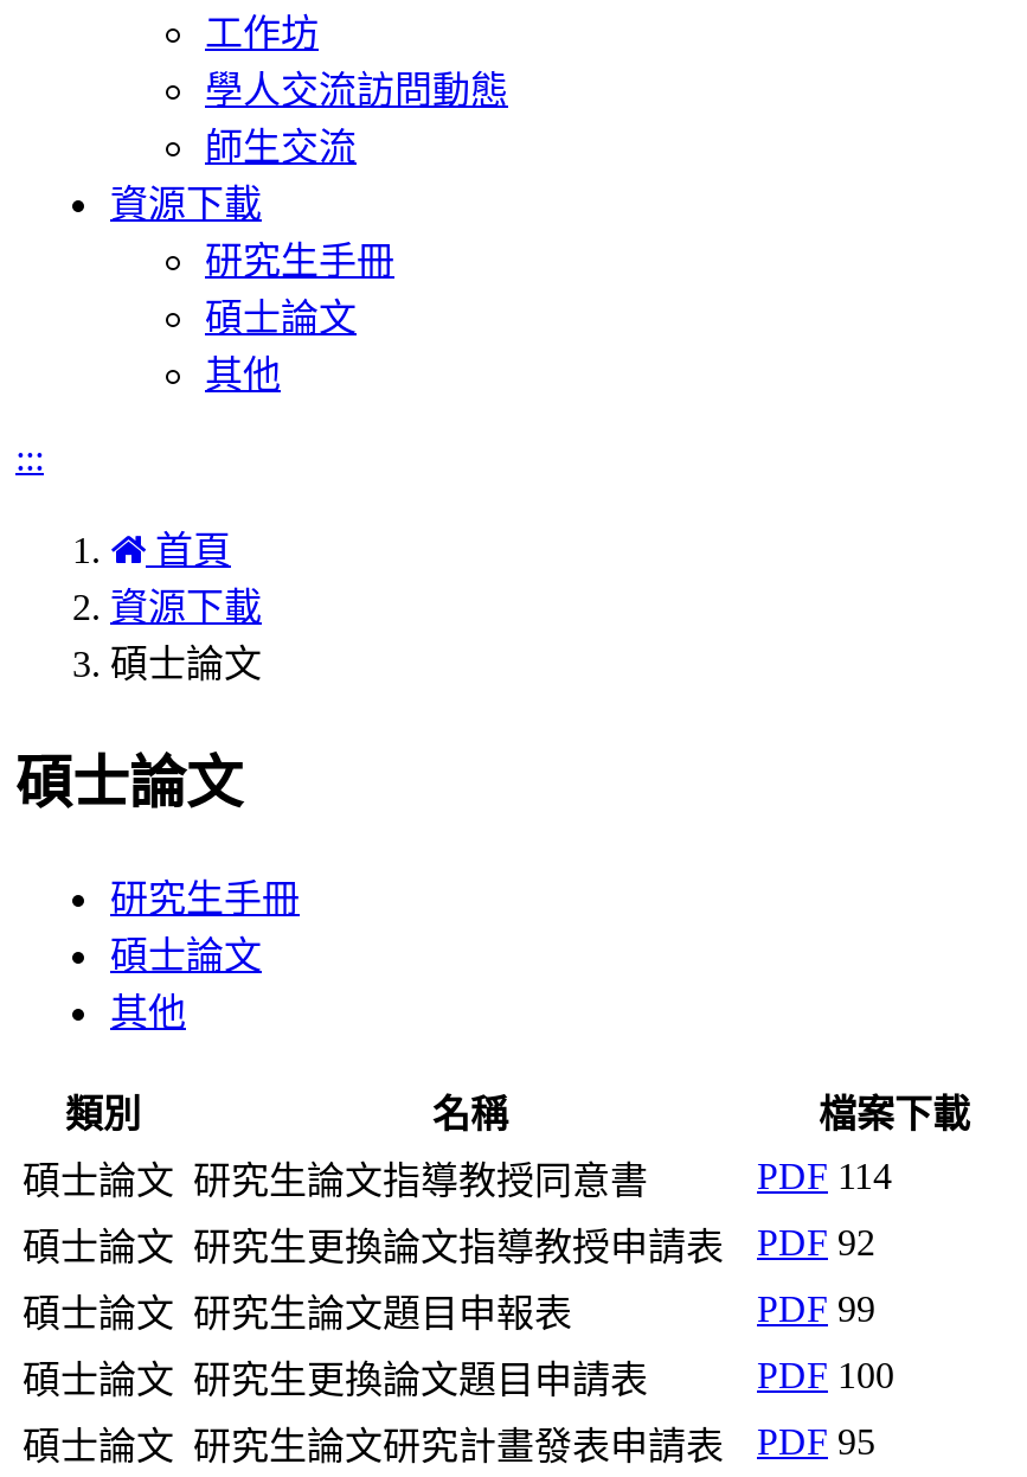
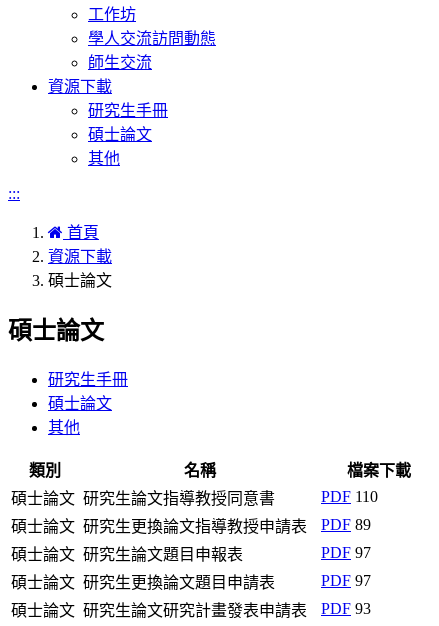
- PDF 114
+ PDF 110

- 碩士論文 研究生更換論文指導教授申請表 PDF 92
+ 碩士論文 研究生更換論文指導教授申請表 PDF 89

- PDF 99
+ PDF 97

- PDF 100
+ PDF 97

- 碩士論文 研究生論文研究計畫發表申請表 PDF 95
+ 碩士論文 研究生論文研究計畫發表申請表 PDF 93
